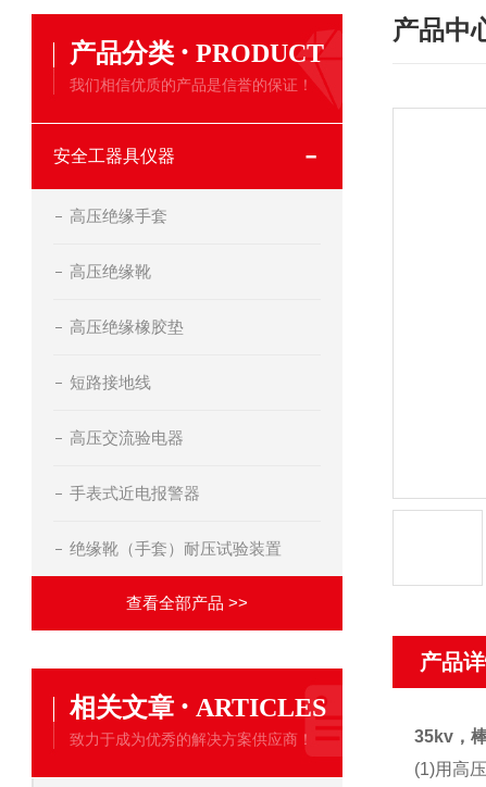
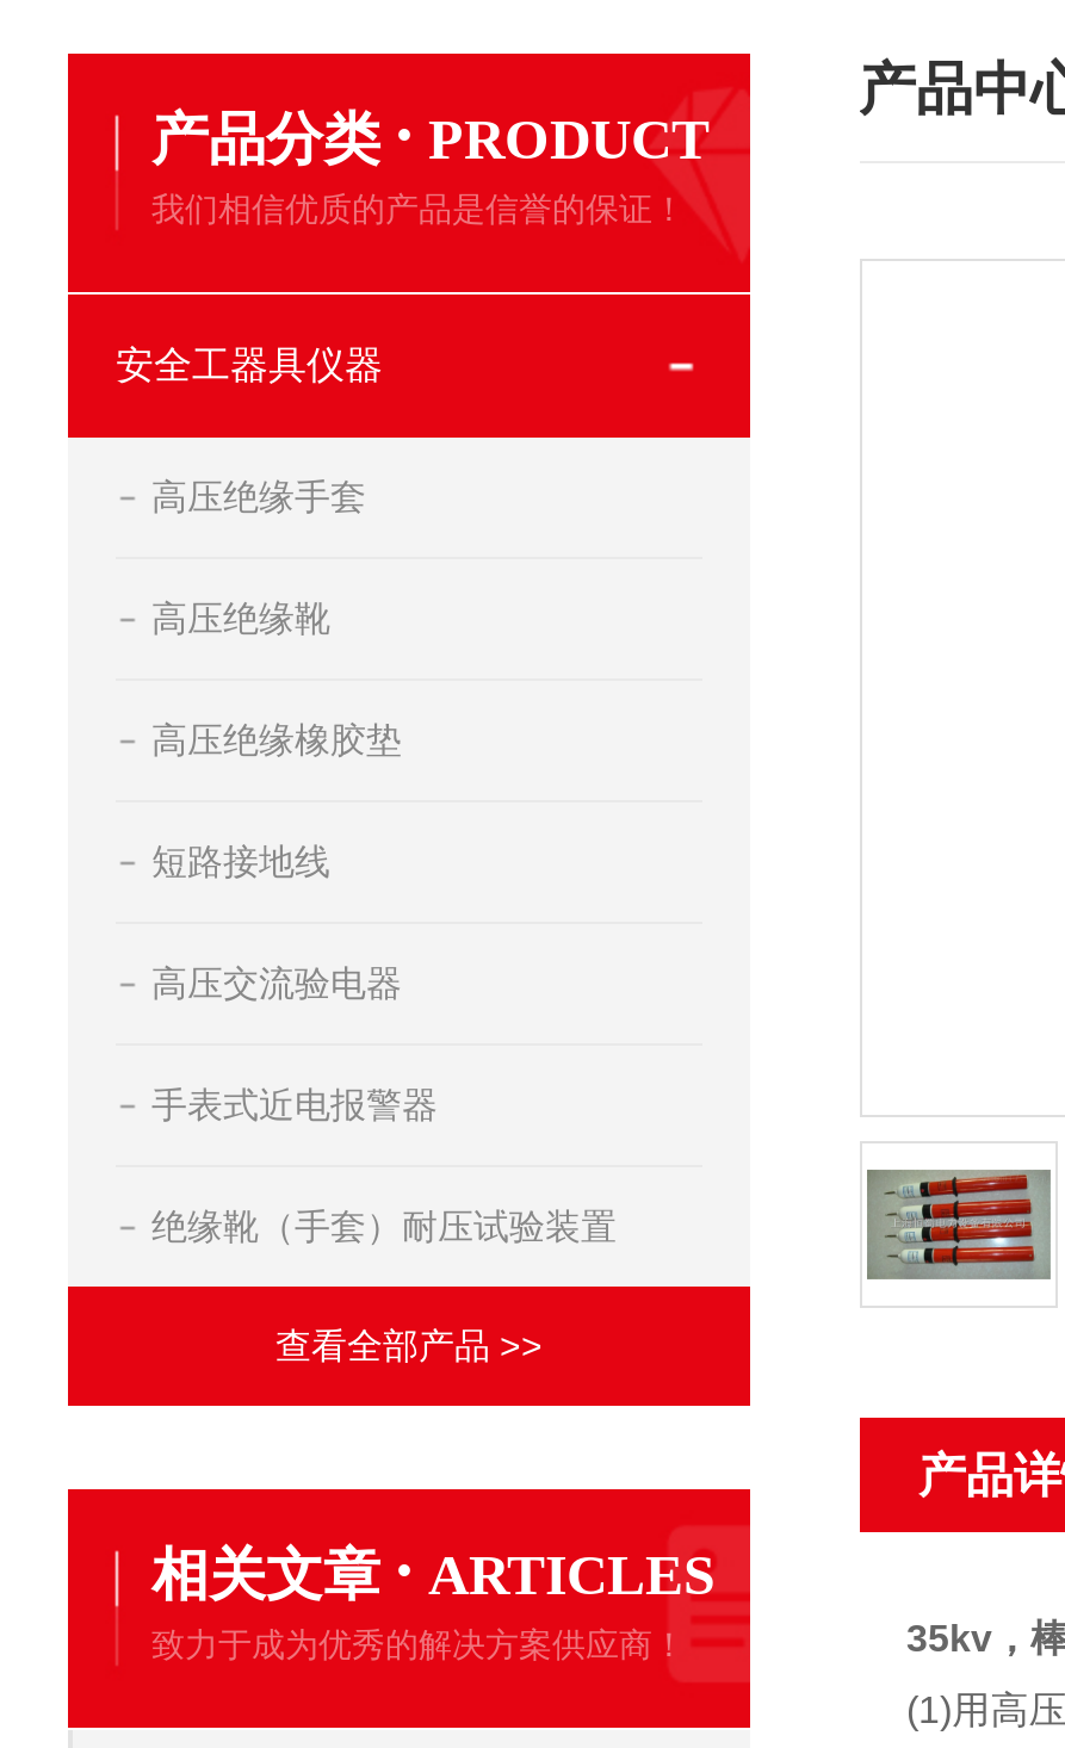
+ [image]
